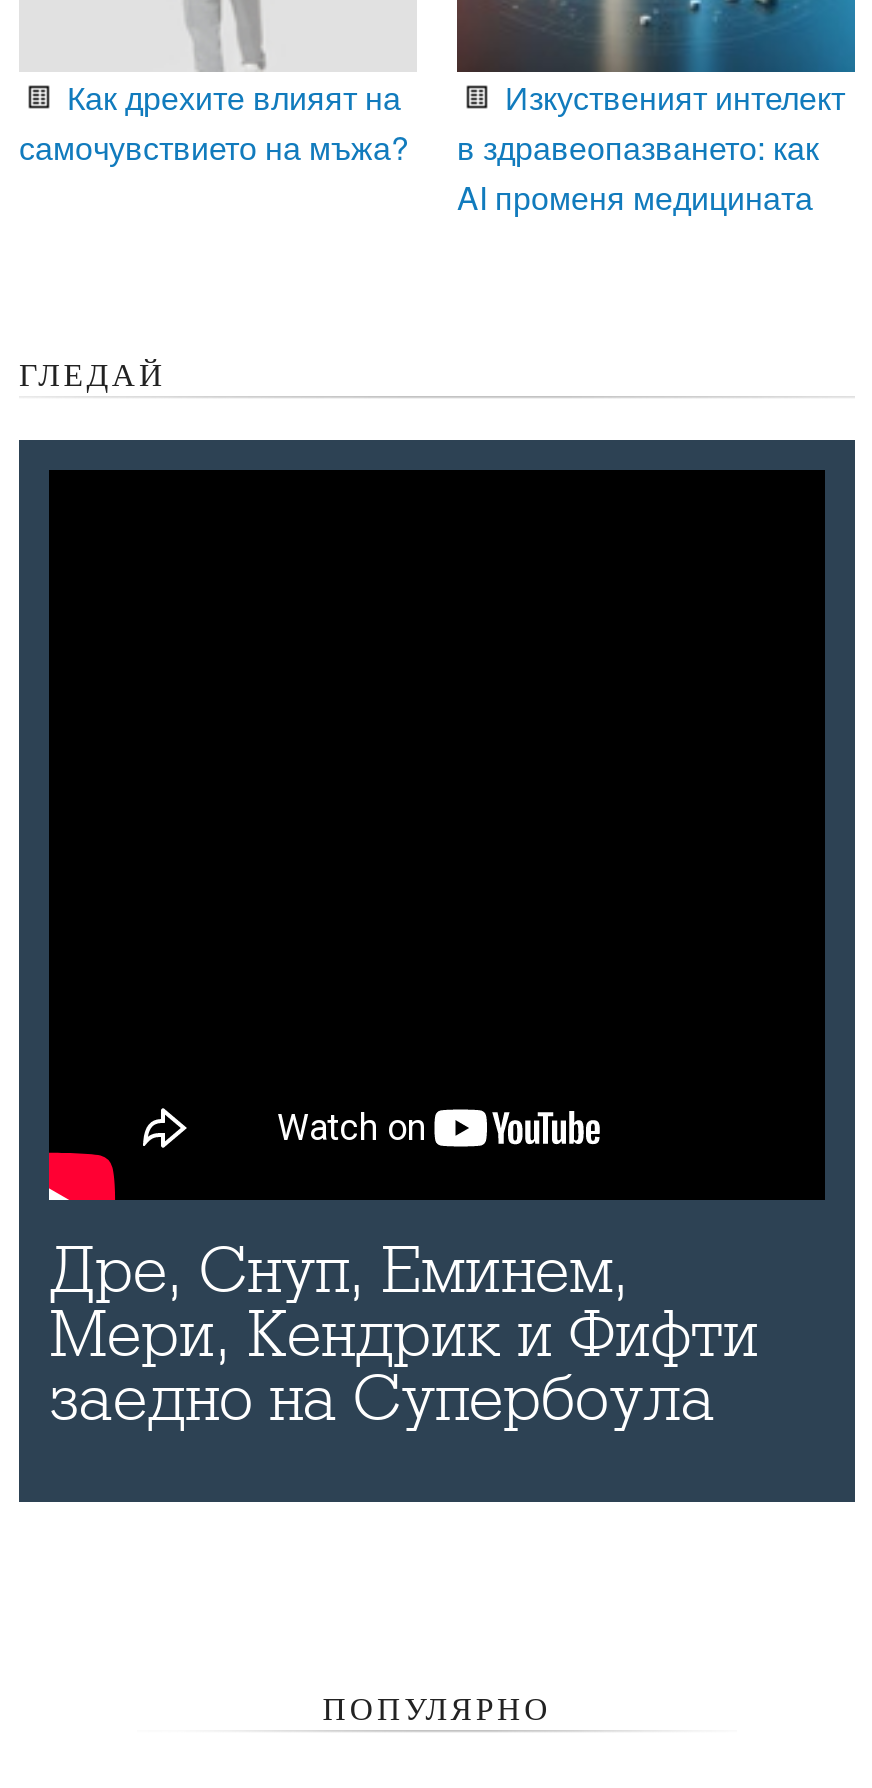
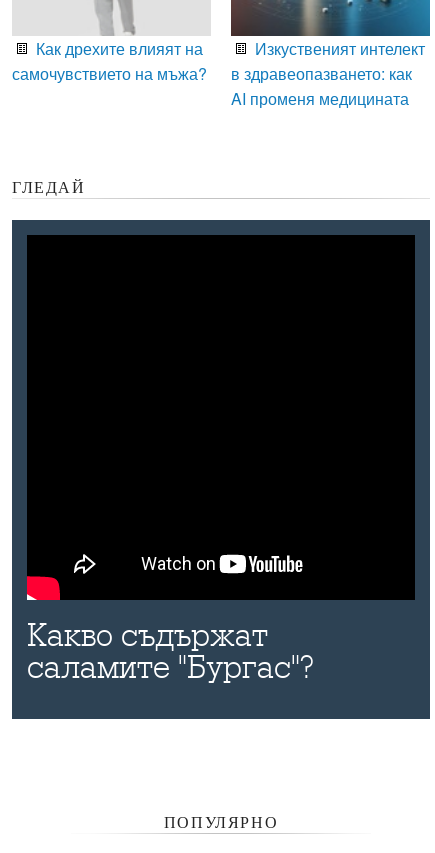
- Дре, Снуп, Еминем,
- Мери, Кендрик и Фифти
- заедно на Супербоула
+ Какво съдържат
+ саламите "Бургас"?
